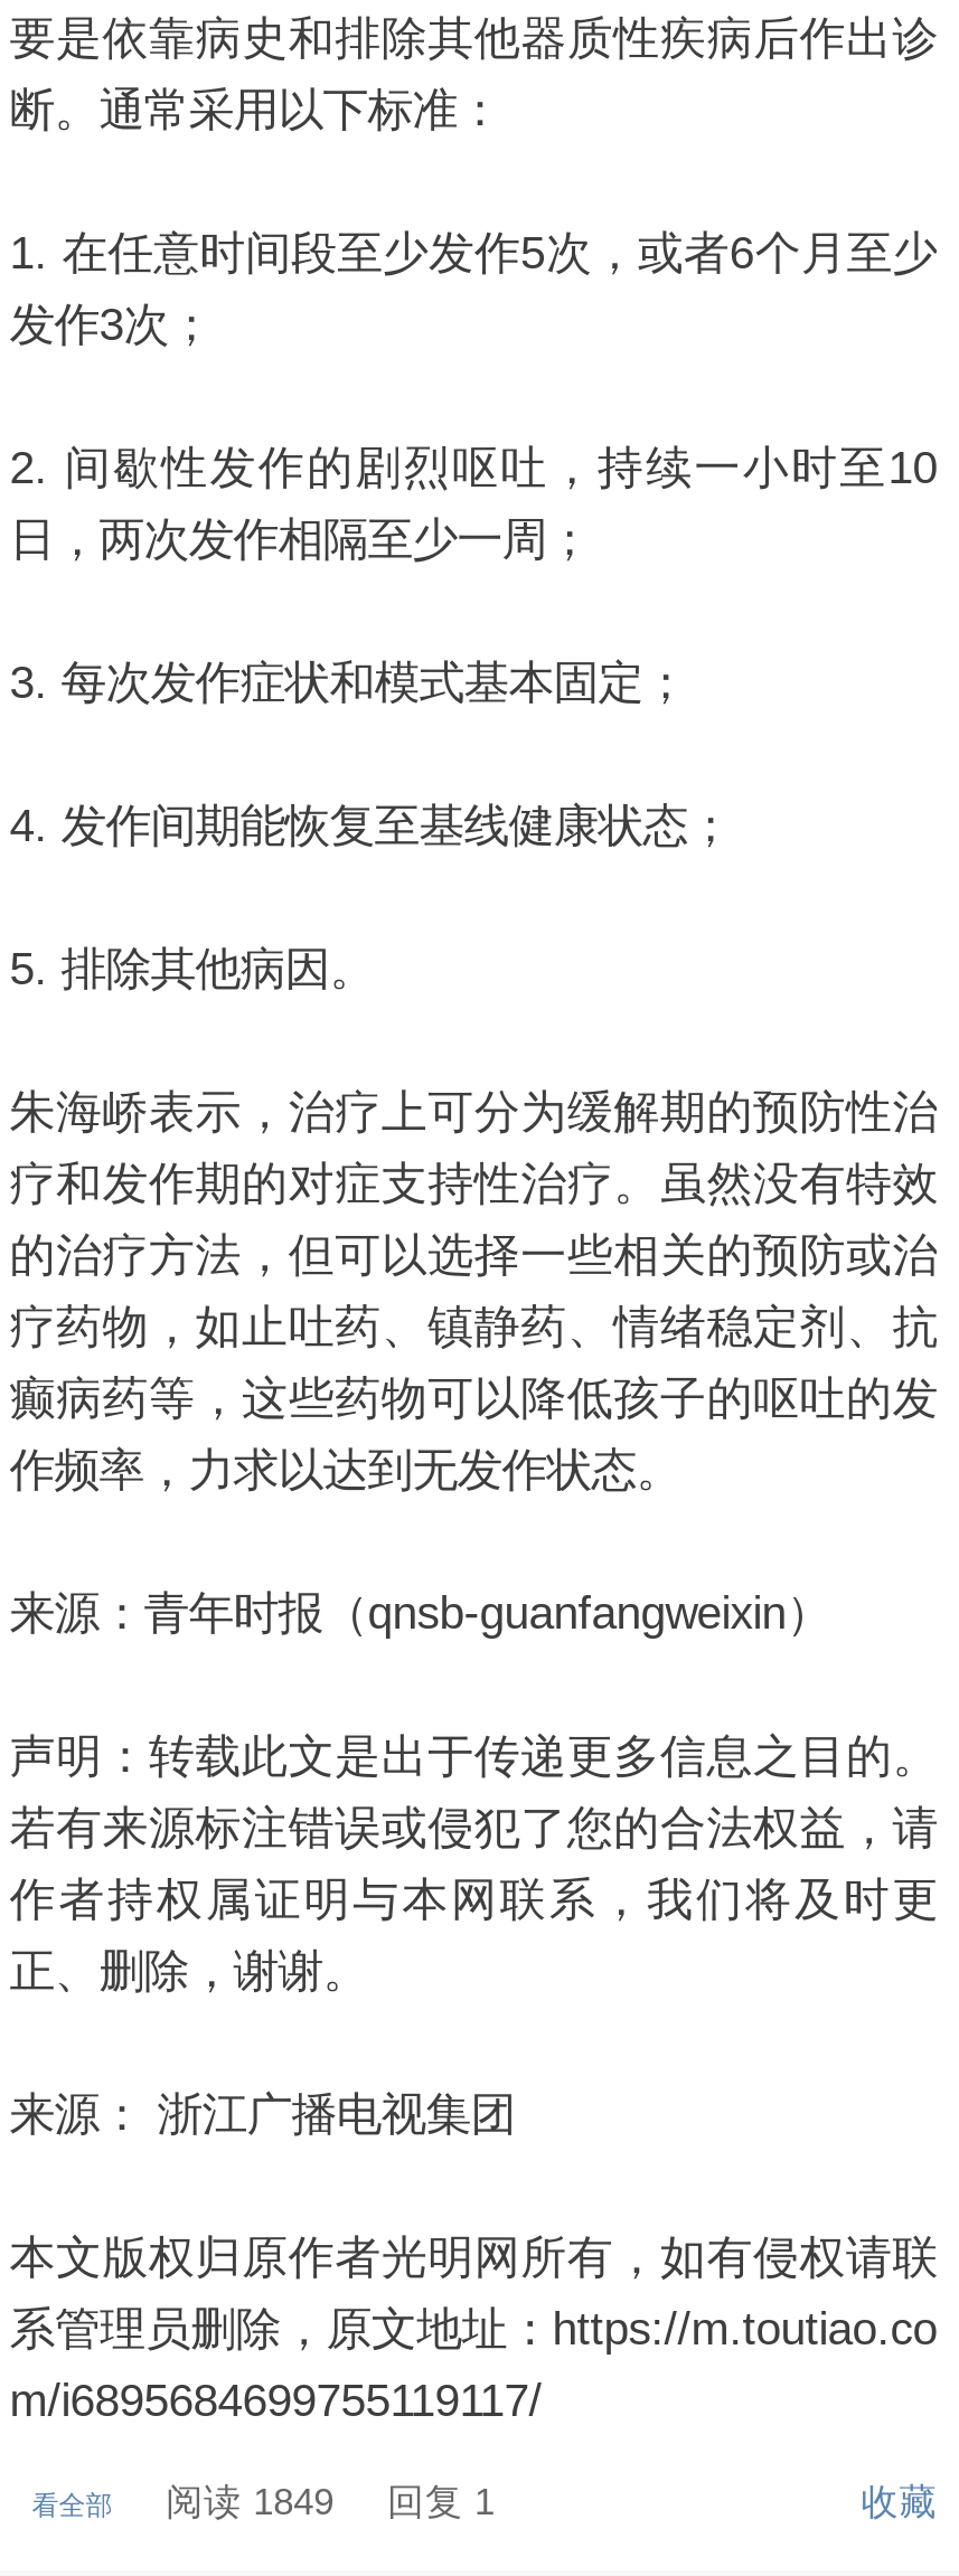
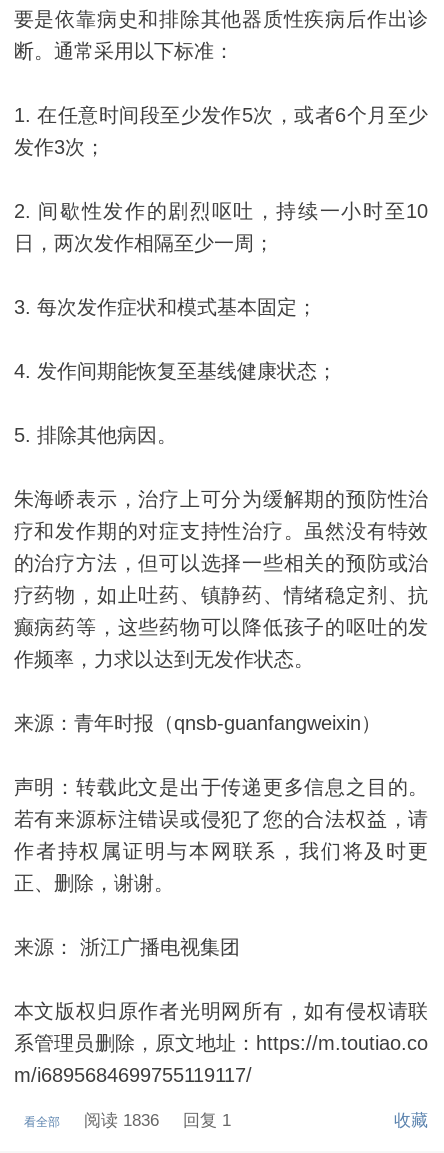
- 看全部 阅读 1849 回复 1
+ 看全部 阅读 1836 回复 1
